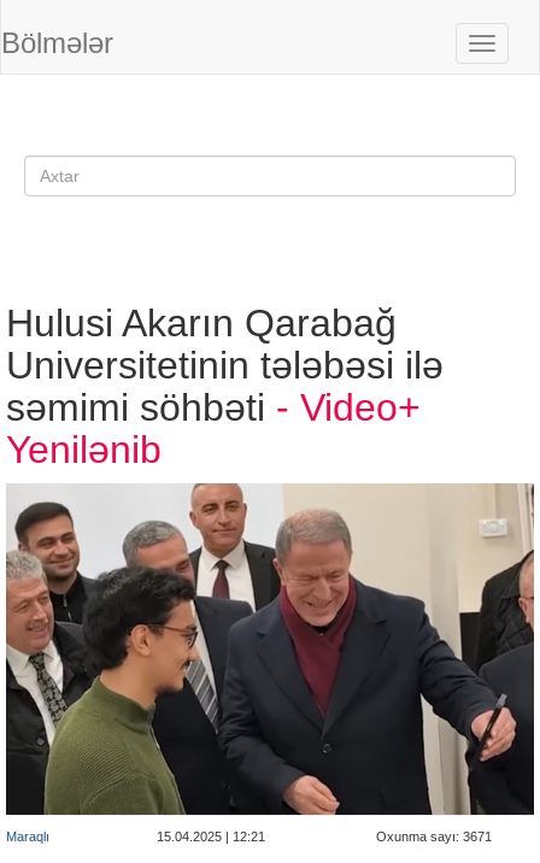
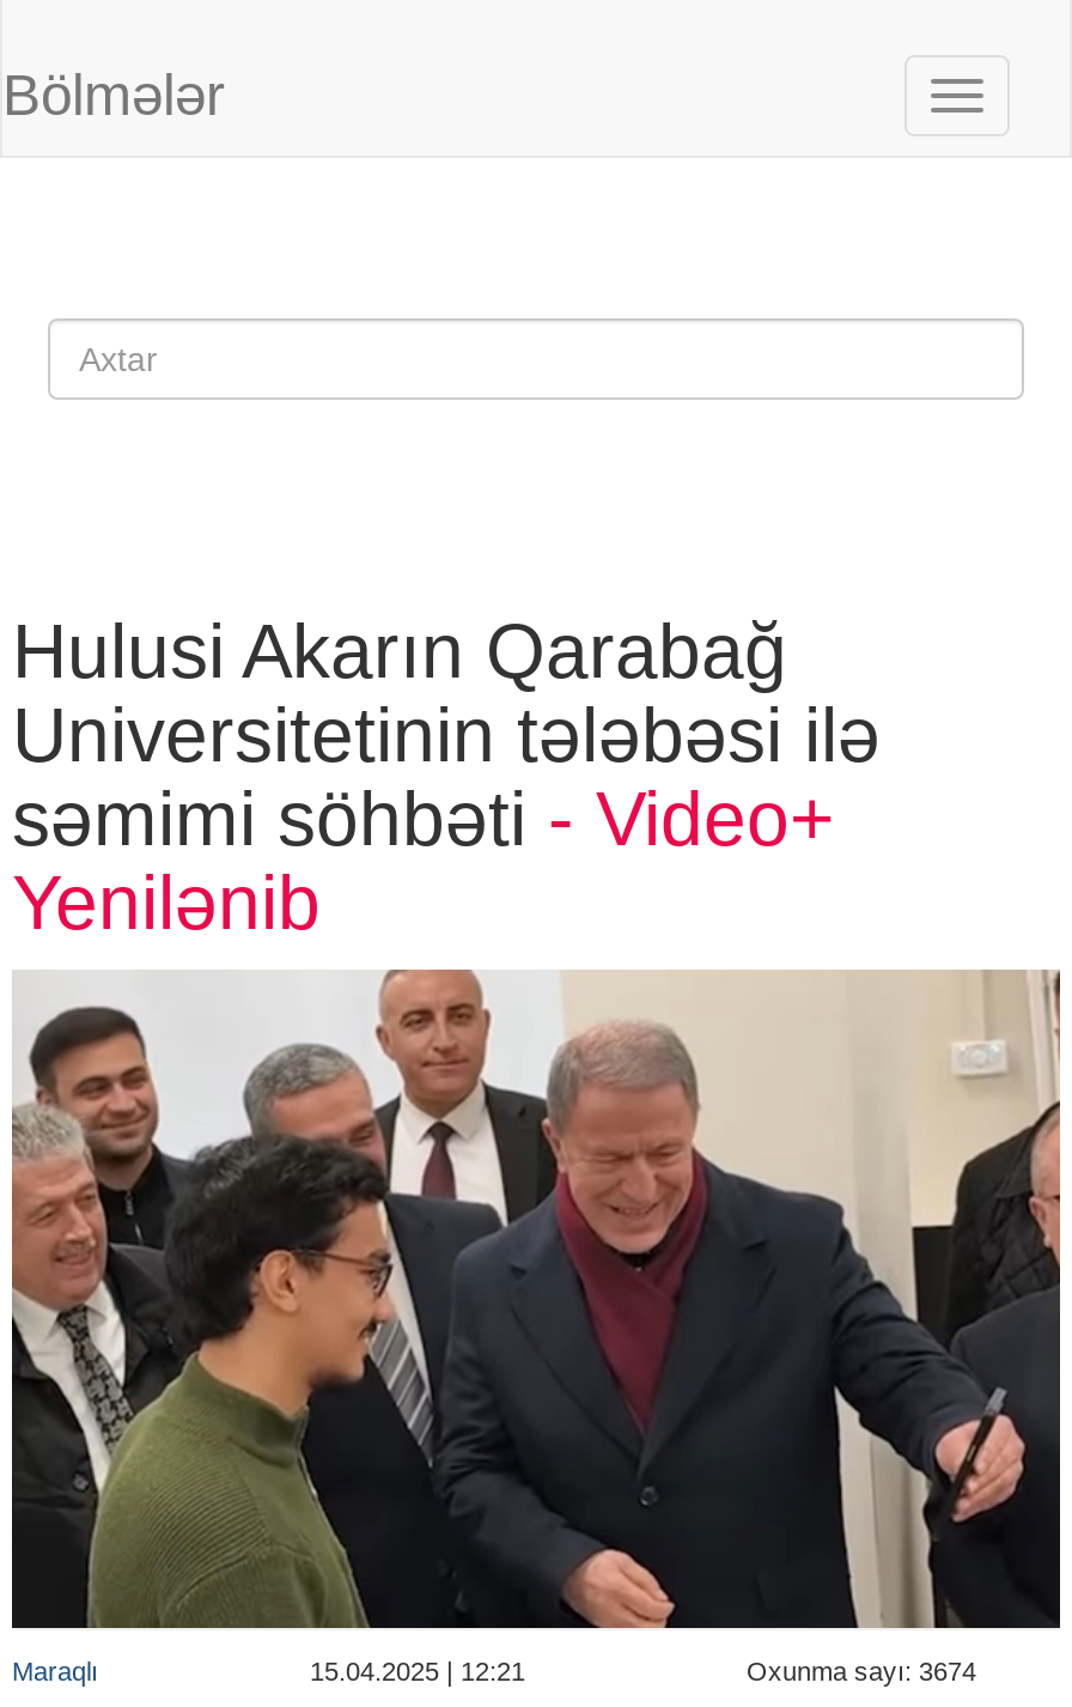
- Oxunma sayı: 3671
+ Oxunma sayı: 3674
